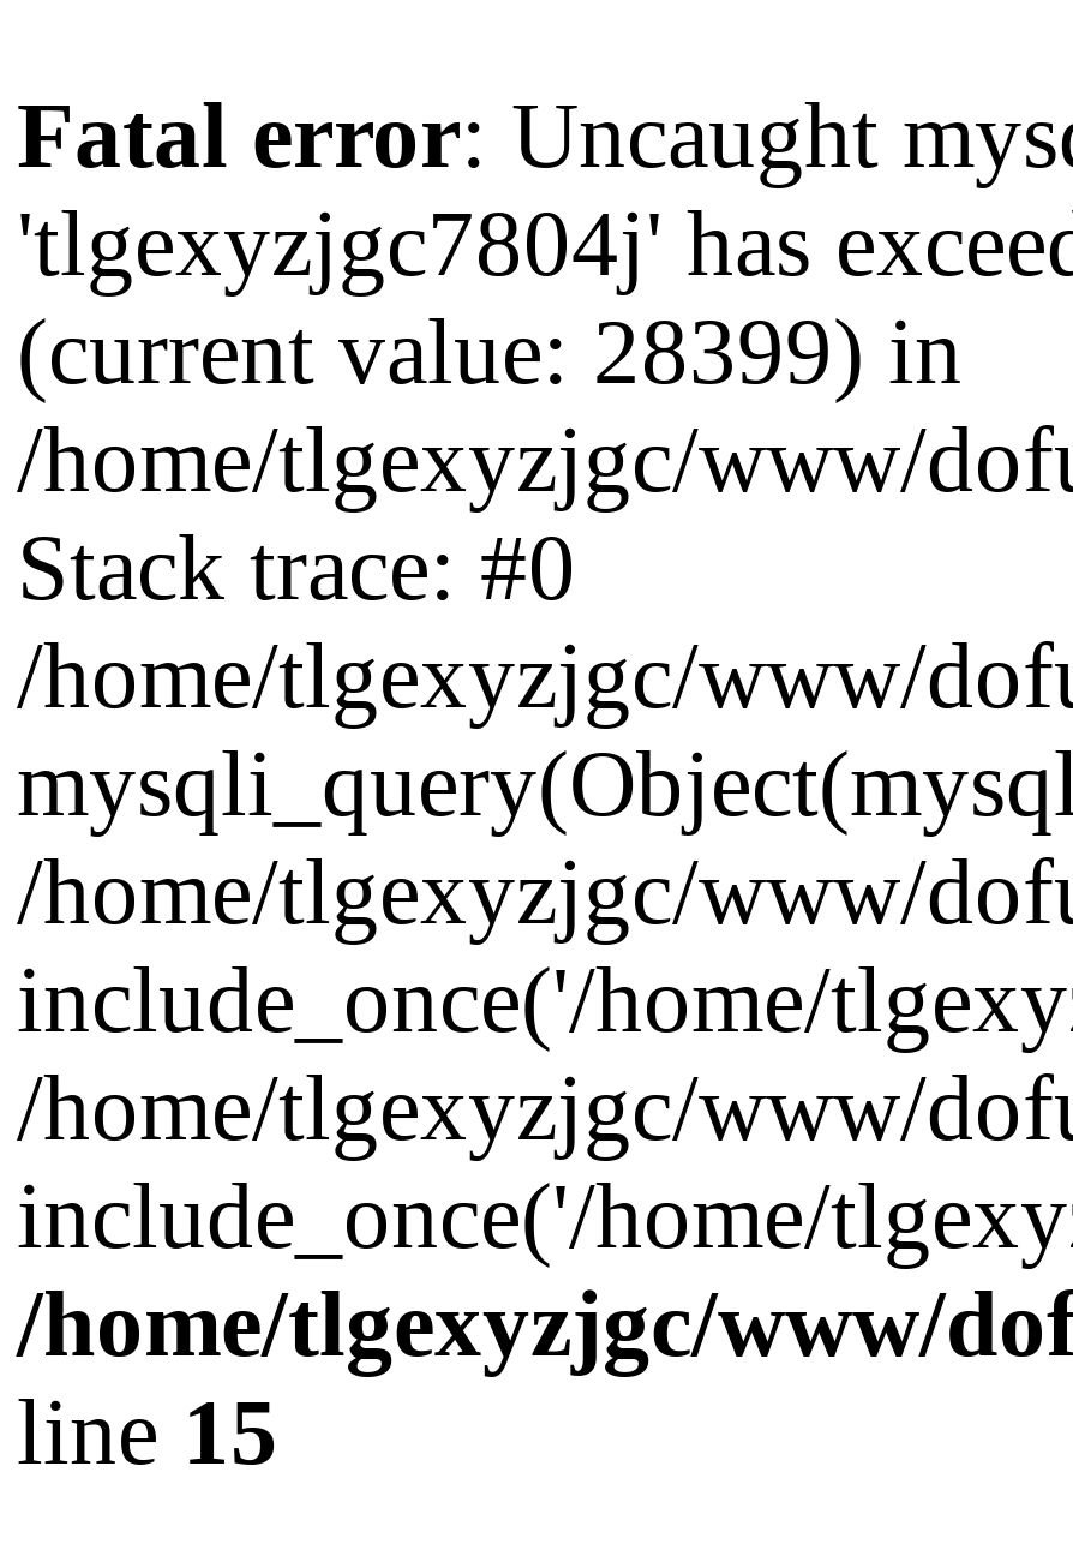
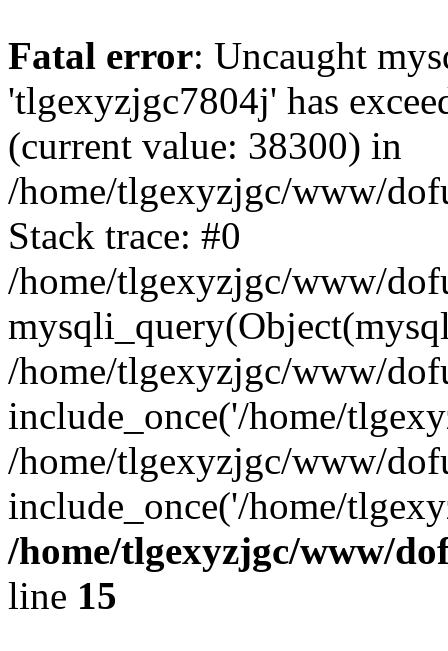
- (current value: 28399) in
+ (current value: 38300) in
